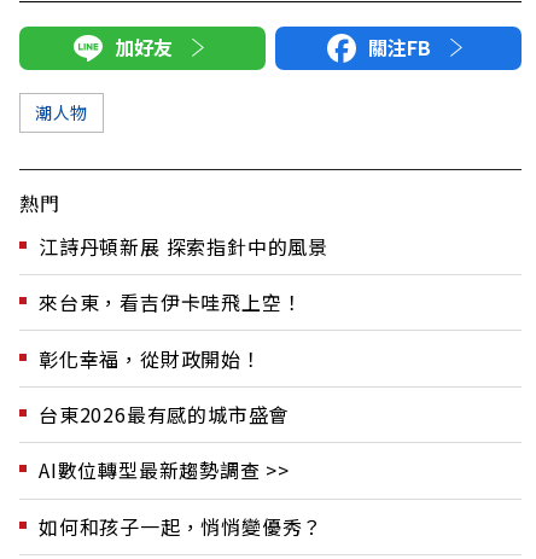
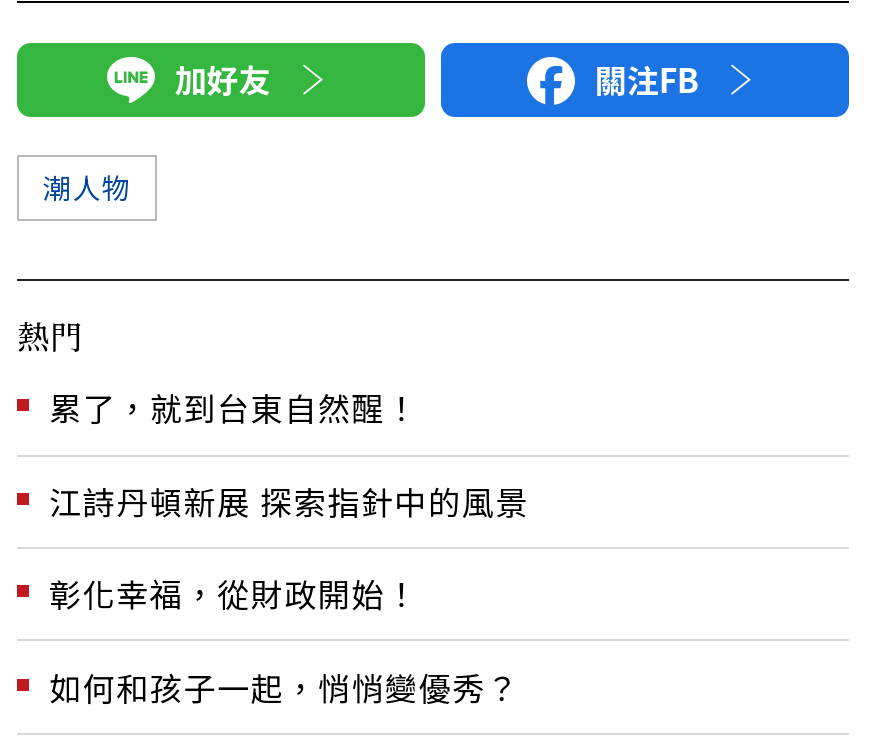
+ 累了，就到台東自然醒！

moved down: 江詩丹頓新展 探索指針中的風景

- 來台東，看吉伊卡哇飛上空！

- 台東2026最有感的城市盛會
- AI數位轉型最新趨勢調查 >>
